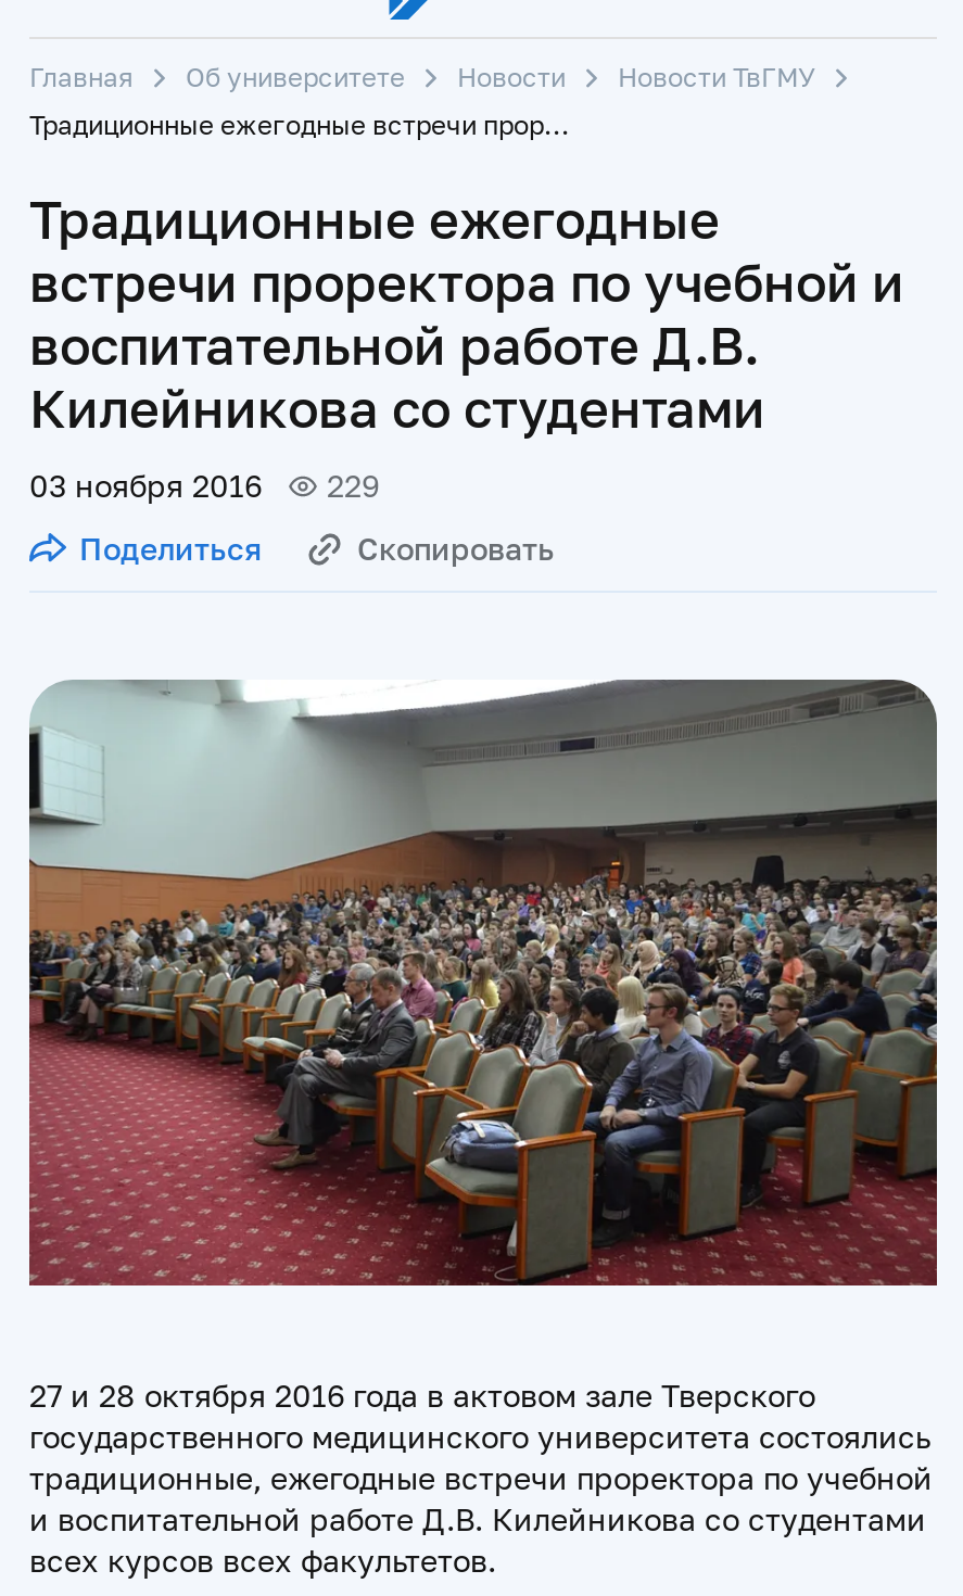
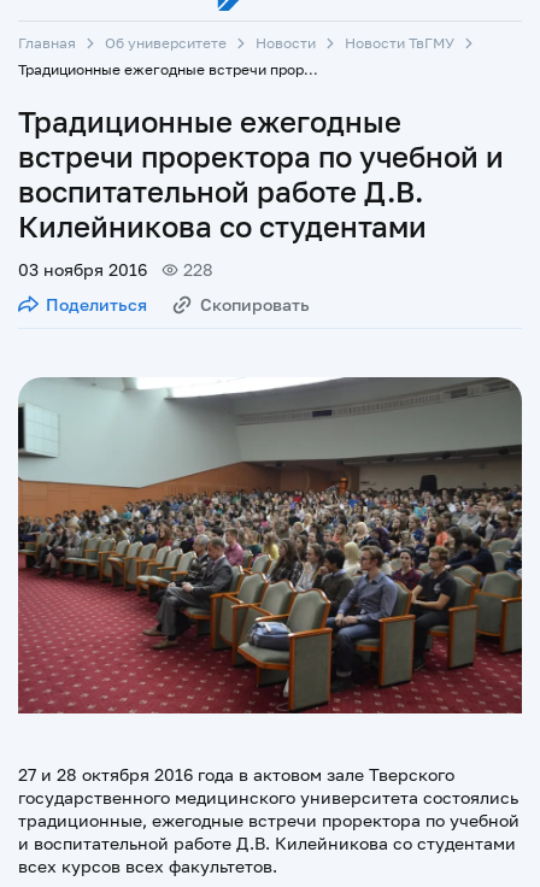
- 03 ноября 2016 229
+ 03 ноября 2016 228
